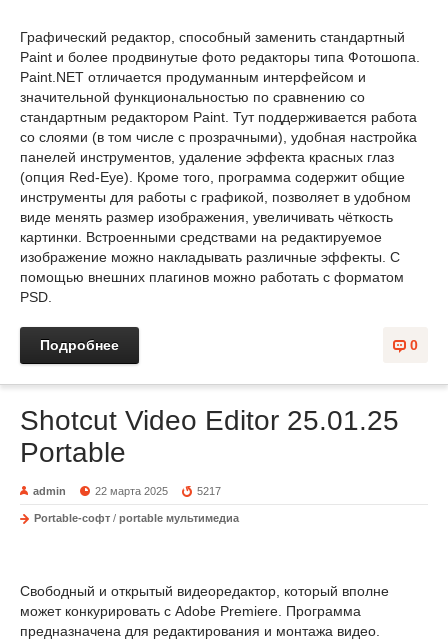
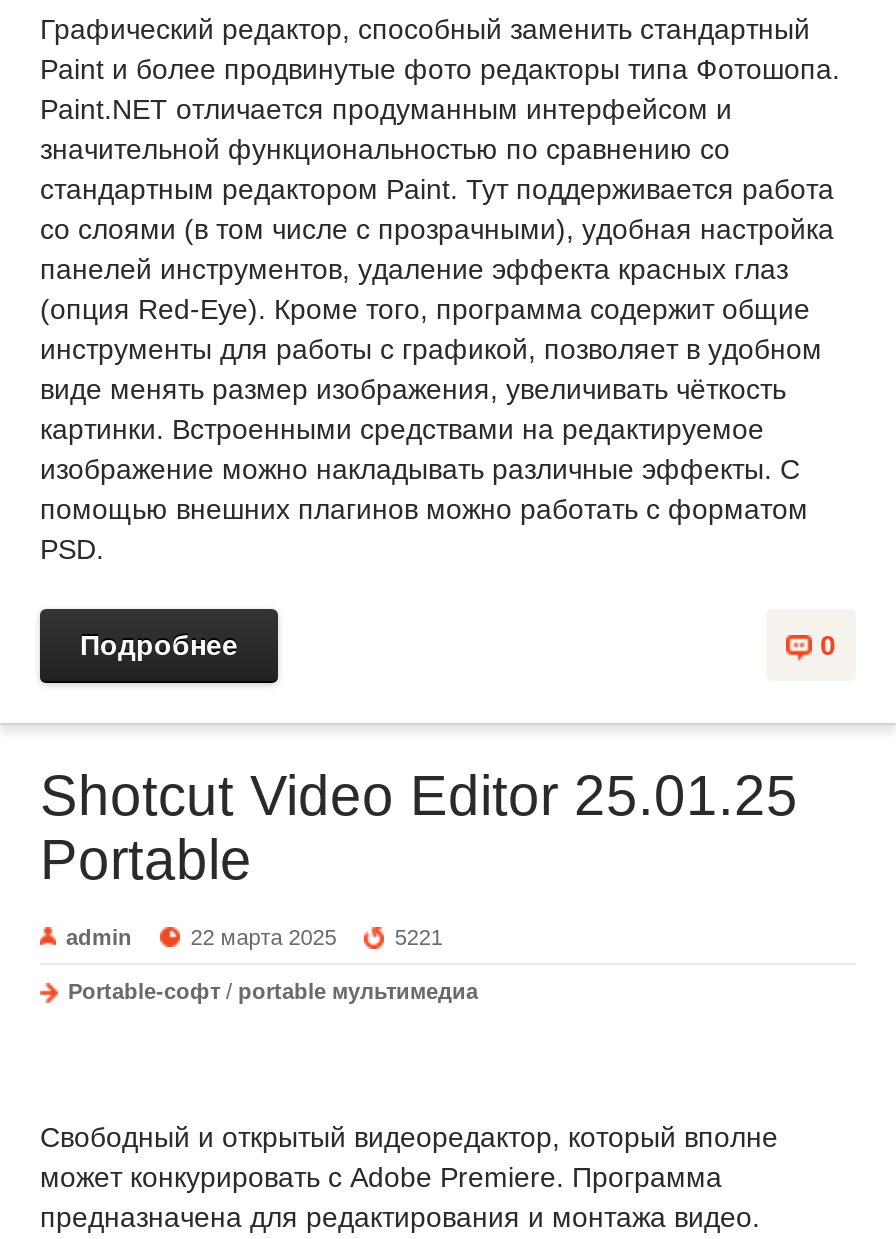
- 5217
+ 5221
